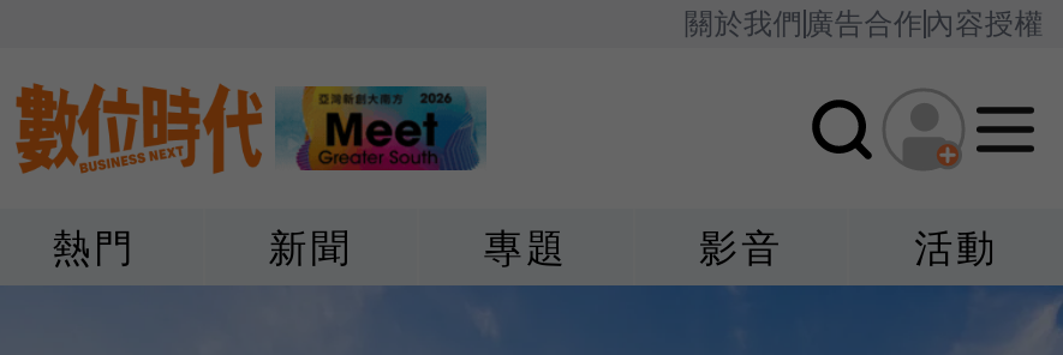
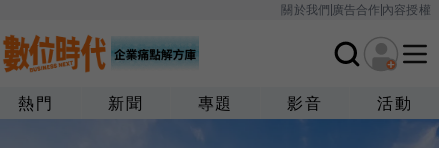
- [image]
+ [image]
